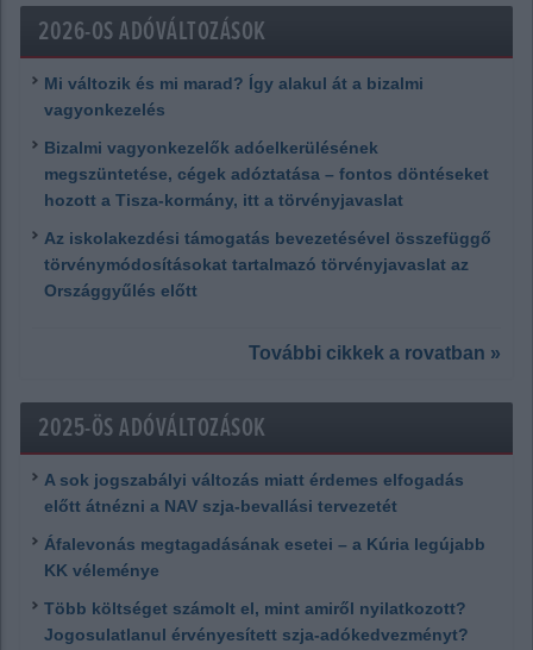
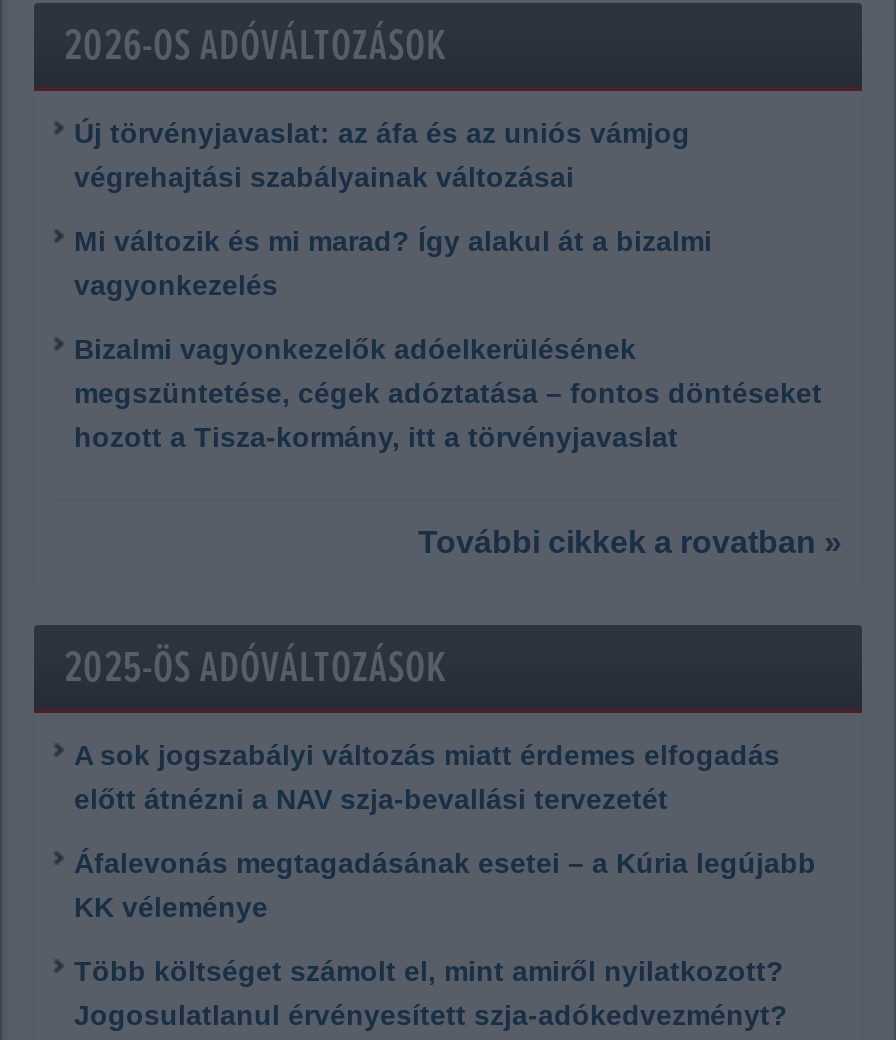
+ Új törvényjavaslat: az áfa és az uniós vámjog
+ végrehajtási szabályainak változásai

moved down: Mi változik és mi marad? Így alakul át a bizalmi | vagyonkezelés | Bizalmi vagyonkezelők adóelkerülésének | megszüntetése, cégek adóztatása – fontos döntéseket | hozott a Tisza-kormány, itt a törvényjavaslat

- Az iskolakezdési támogatás bevezetésével összefüggő
- törvénymódosításokat tartalmazó törvényjavaslat az
- Országgyűlés előtt
